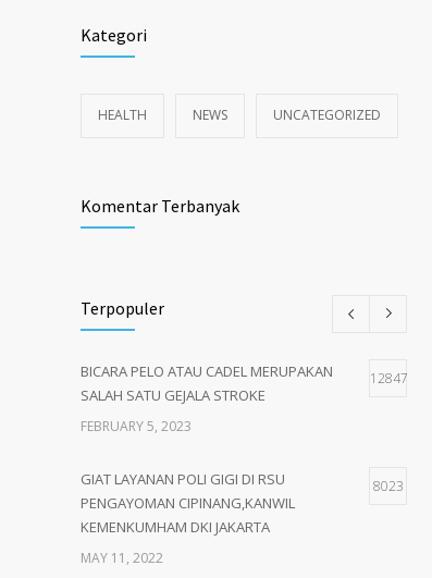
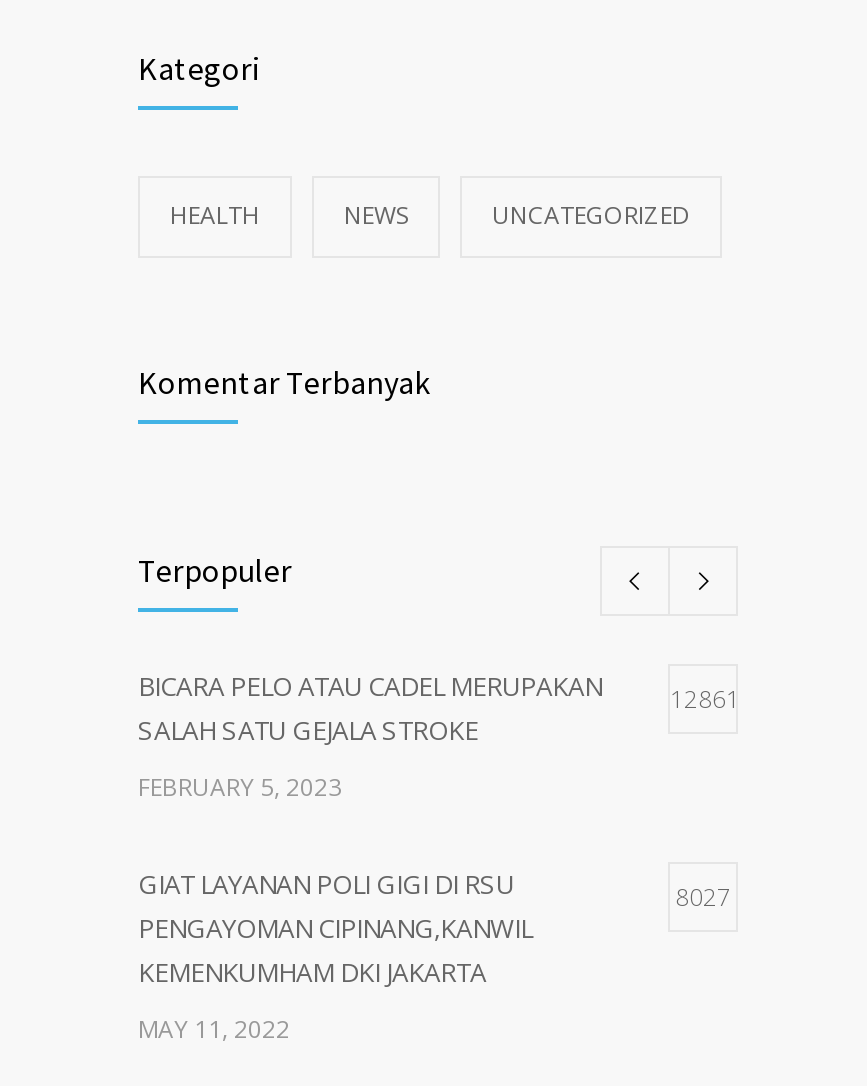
- BICARA PELO ATAU CADEL MERUPAKAN 12847
+ BICARA PELO ATAU CADEL MERUPAKAN 12861

- 8023
+ 8027
